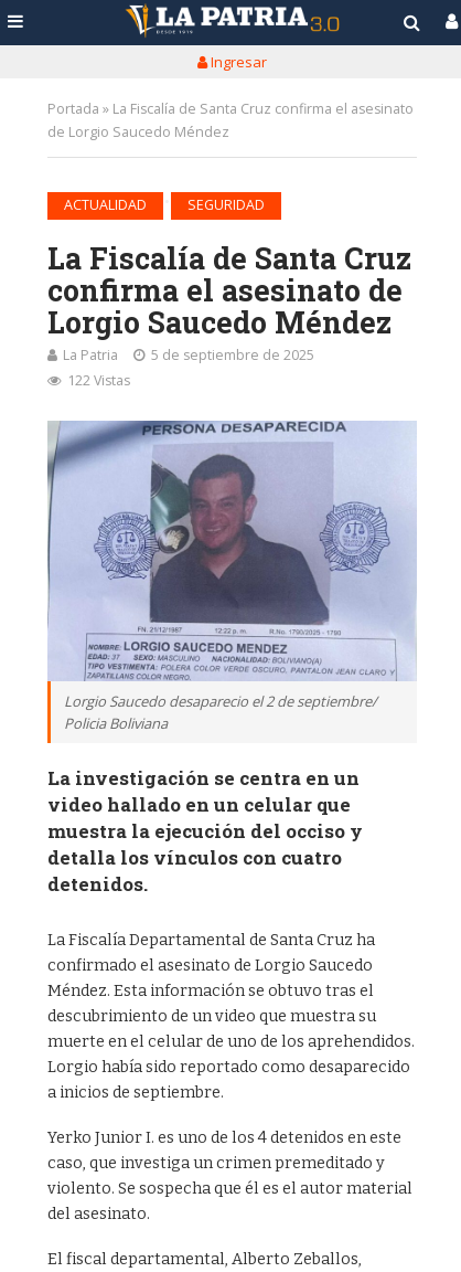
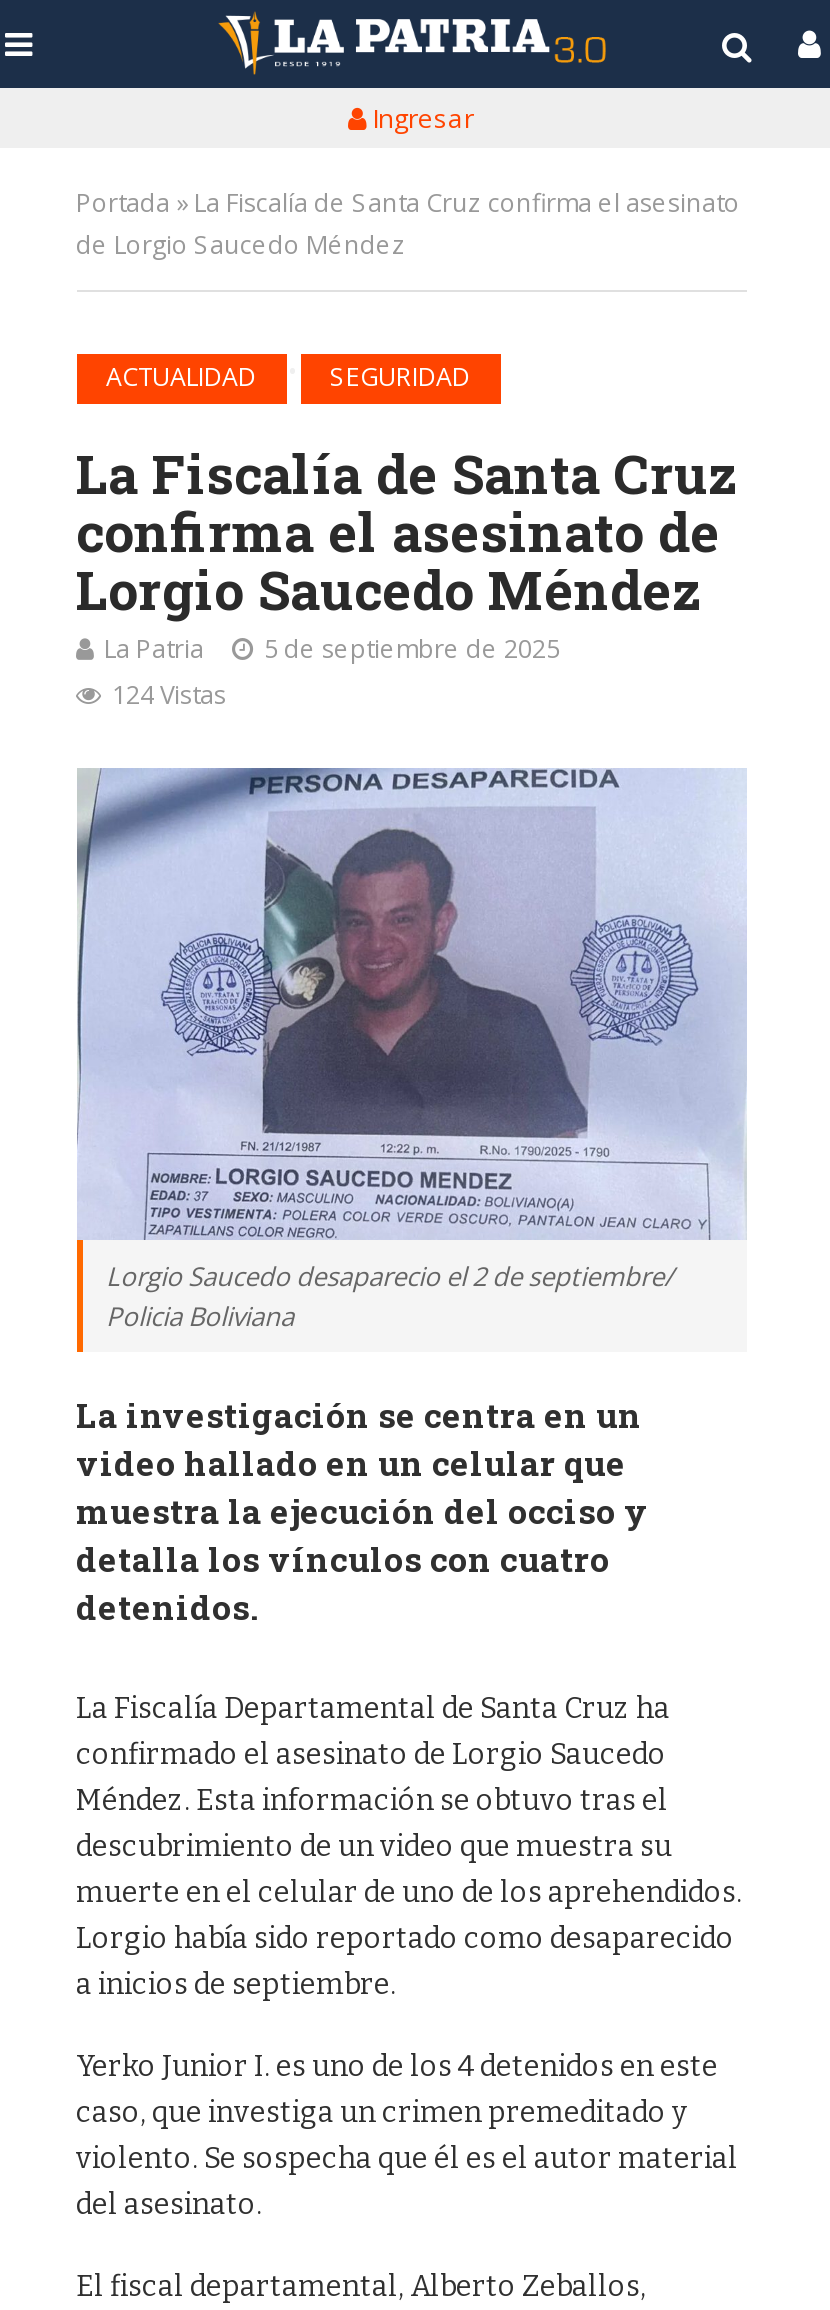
- 122 Vistas
+ 124 Vistas
